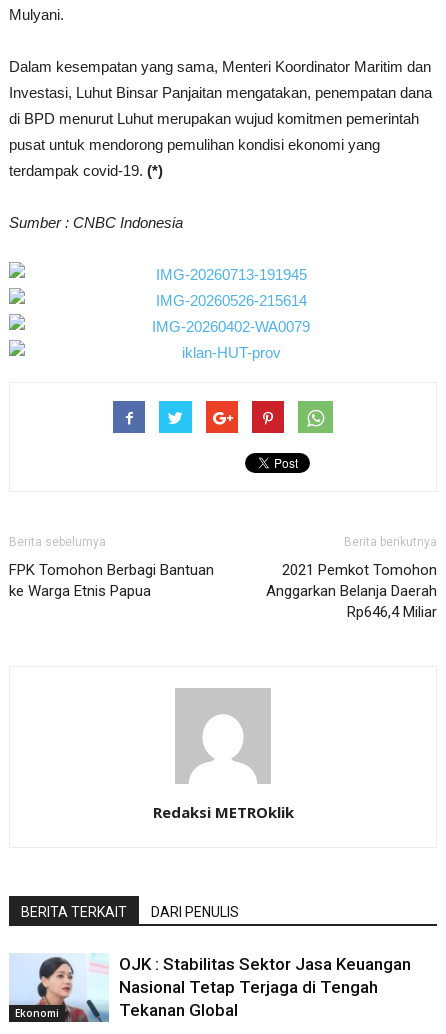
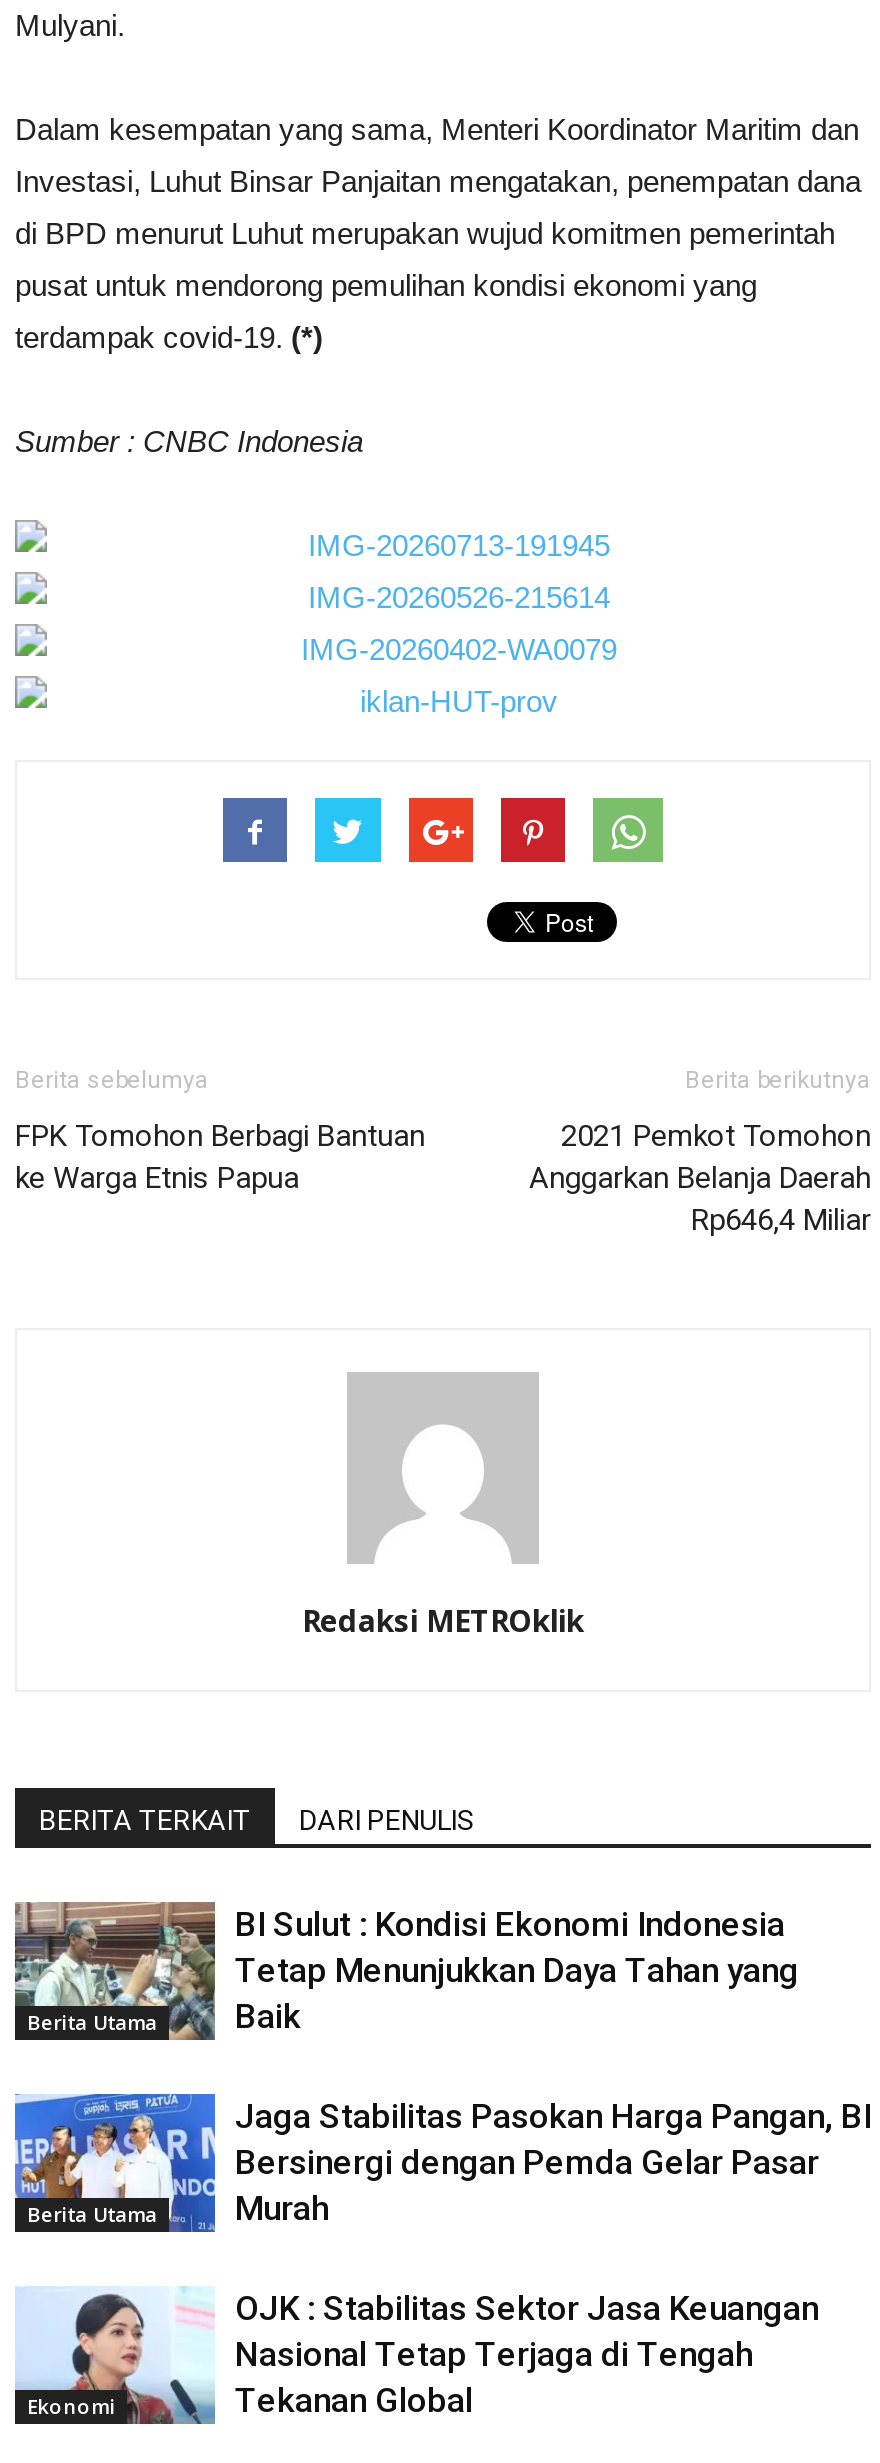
+ [image]
+ Berita Utama

+ [image]
+ Berita Utama

+ BI Sulut : Kondisi Ekonomi Indonesia
+ Tetap Menunjukkan Daya Tahan yang
+ Baik

+ Jaga Stabilitas Pasokan Harga Pangan, BI
+ Bersinergi dengan Pemda Gelar Pasar
+ Murah
